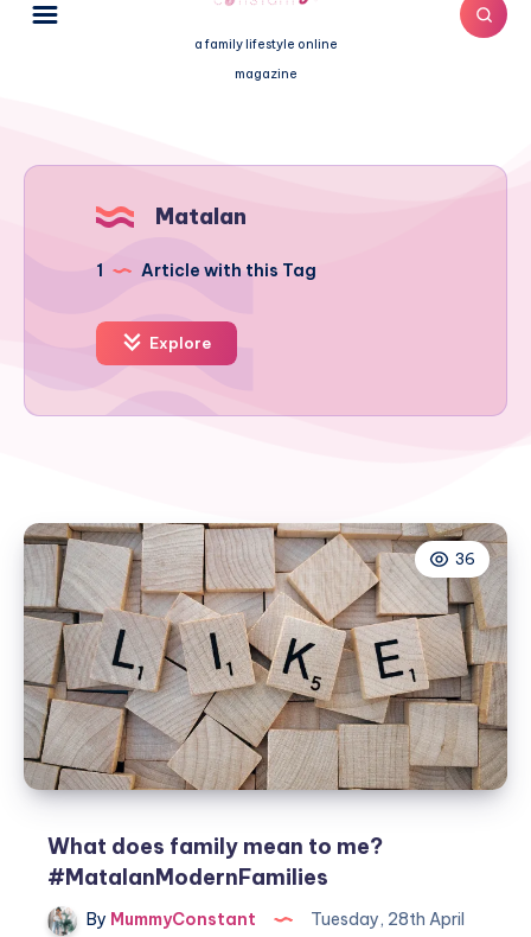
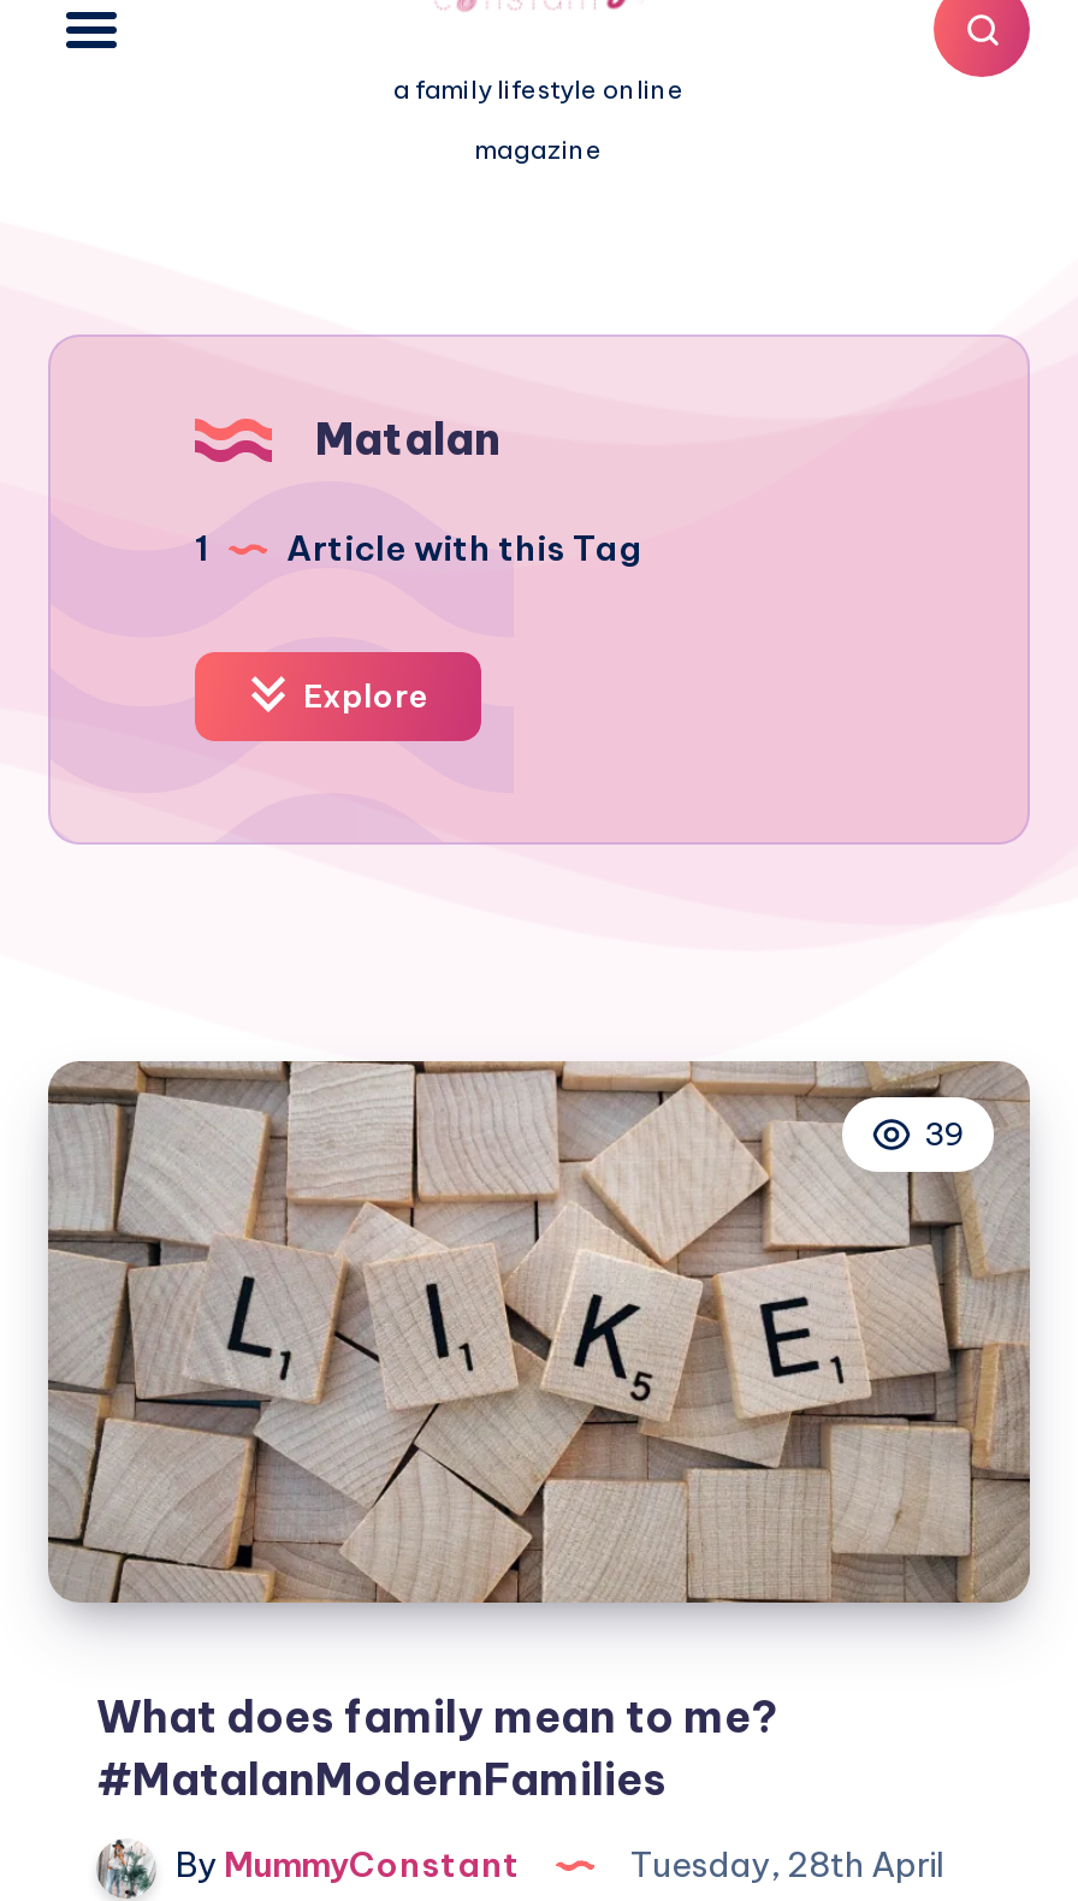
- 36
+ 39
